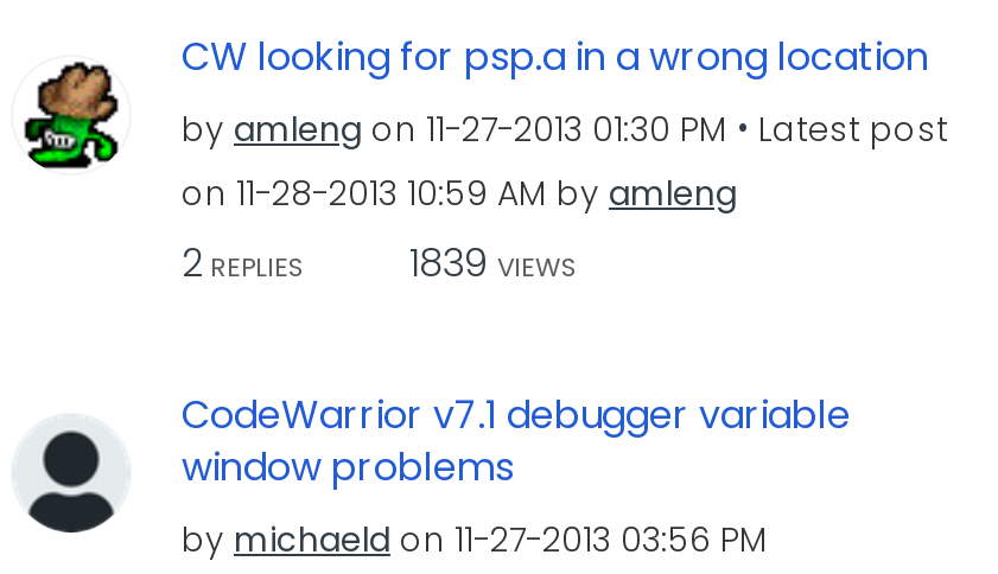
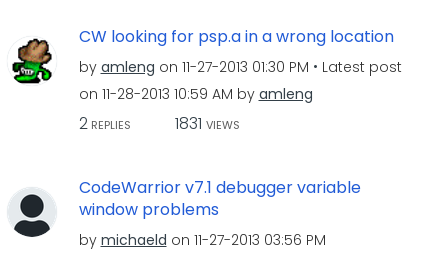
- 2 REPLIES 1839 VIEWS
+ 2 REPLIES 1831 VIEWS
